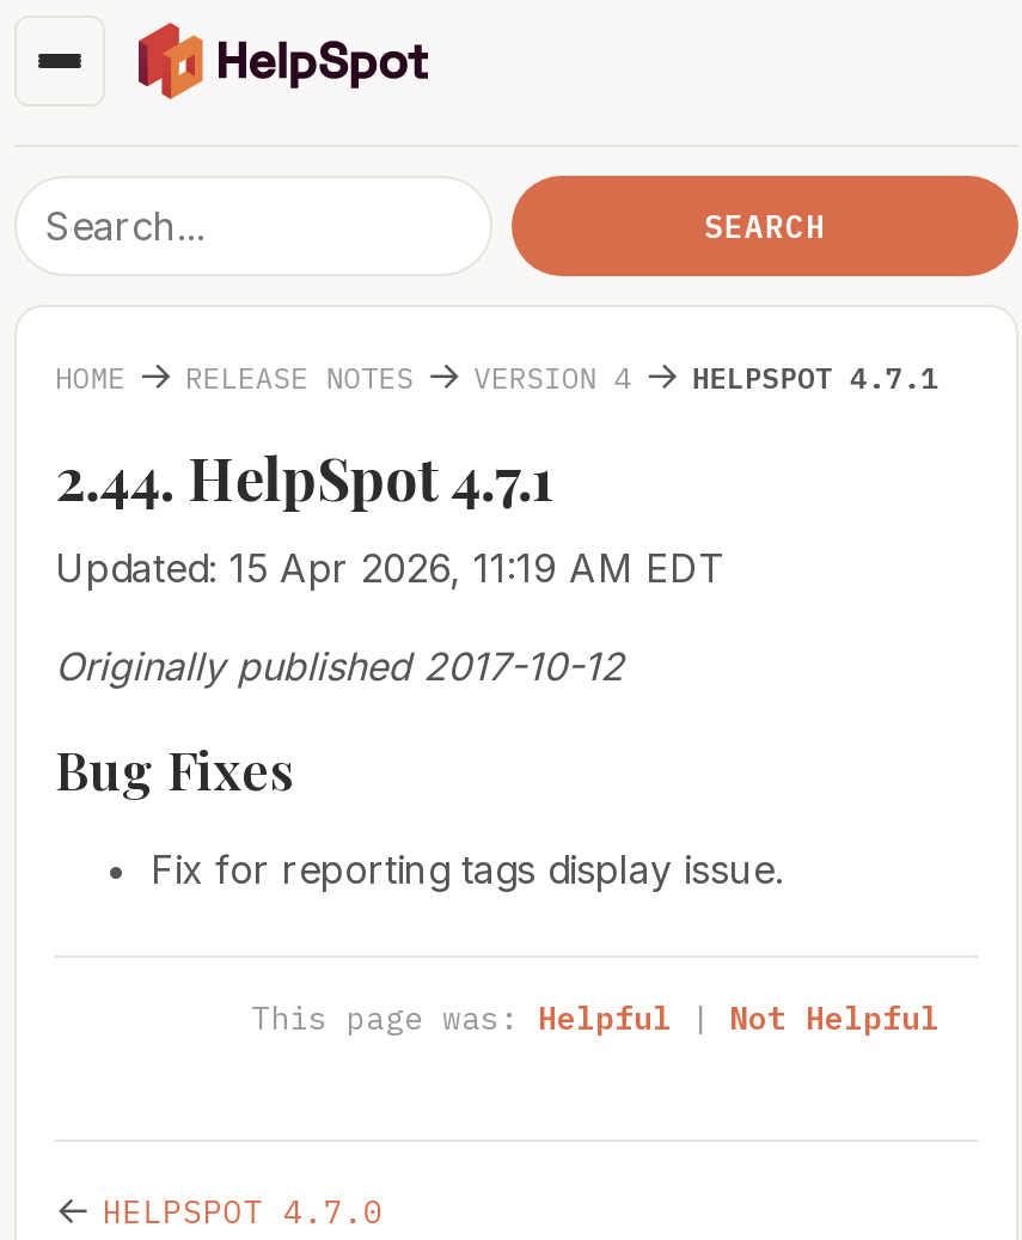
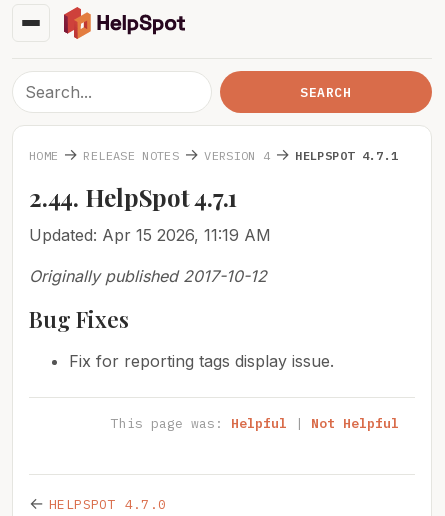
- Updated: 15 Apr 2026, 11:19 AM EDT
+ Updated: Apr 15 2026, 11:19 AM
